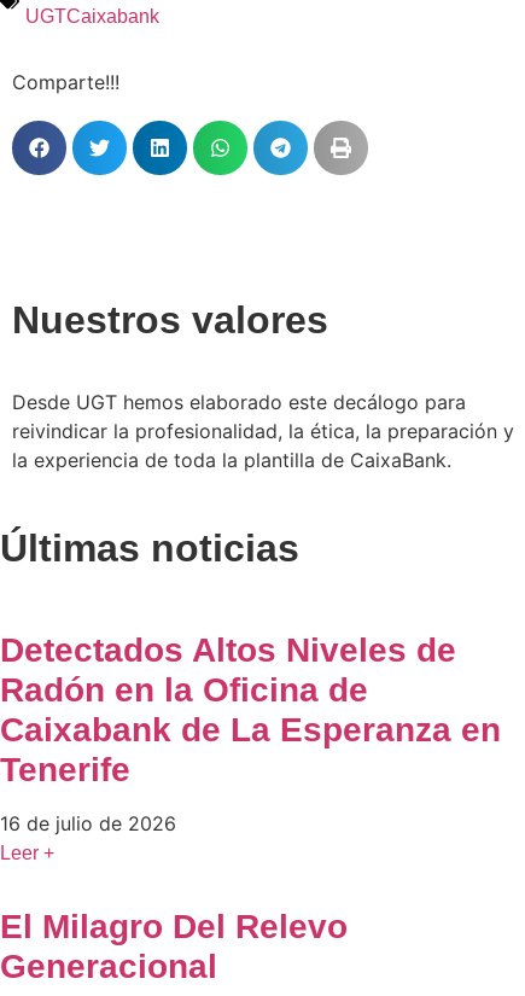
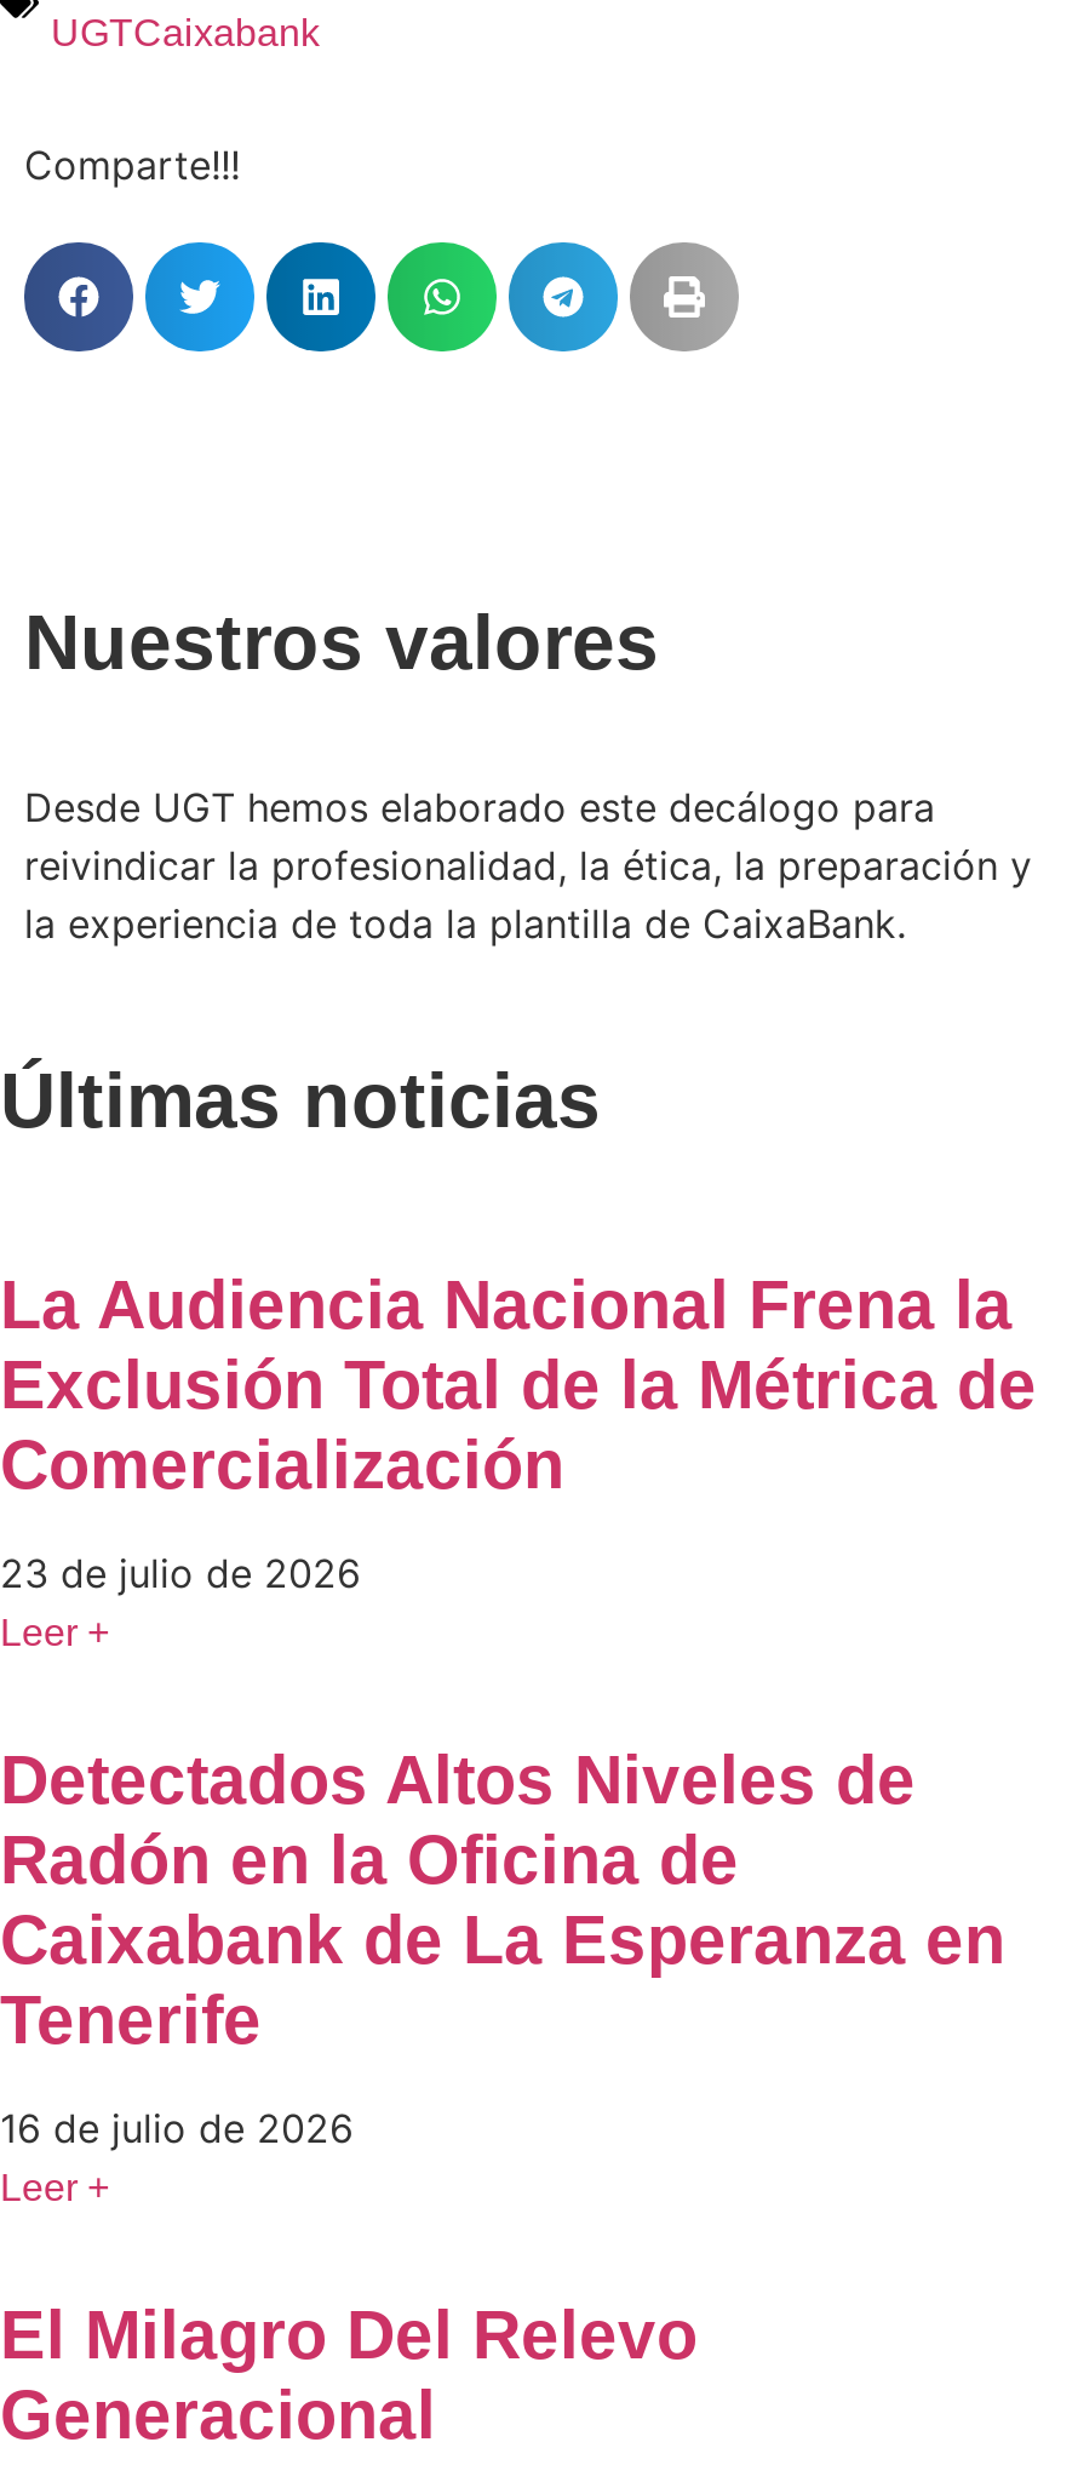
+ La Audiencia Nacional Frena la
+ Exclusión Total de la Métrica de
+ Comercialización
+ 23 de julio de 2026
+ Leer +
